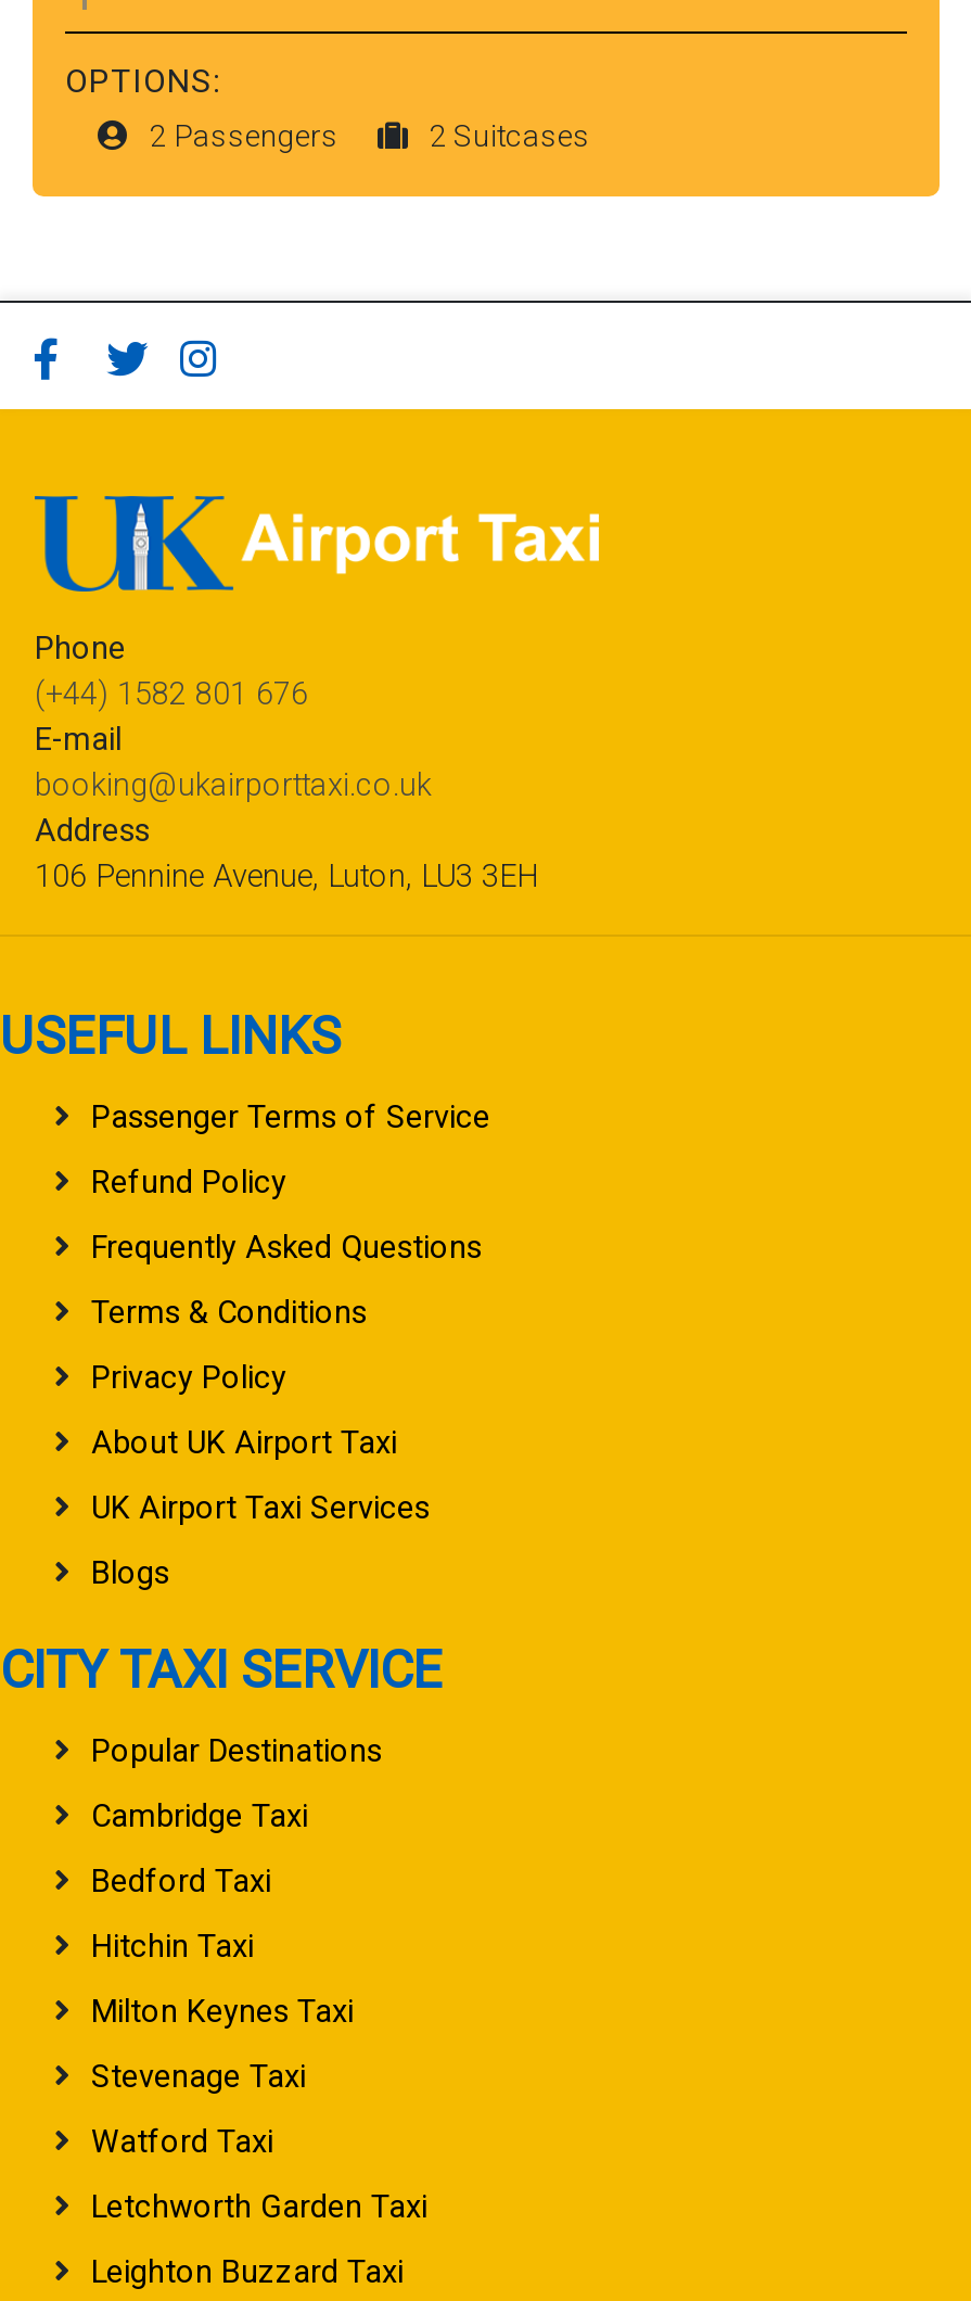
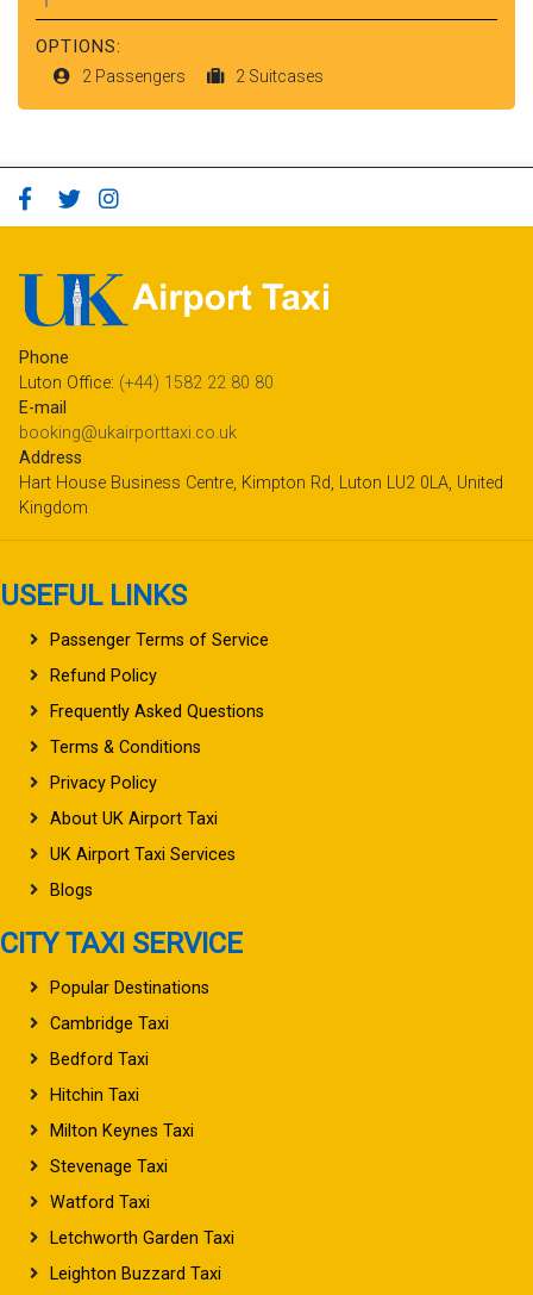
- (+44) 1582 801 676
+ Luton Office: (+44) 1582 22 80 80

- 106 Pennine Avenue, Luton, LU3 3EH
+ Hart House Business Centre, Kimpton Rd, Luton LU2 0LA, United
+ Kingdom
